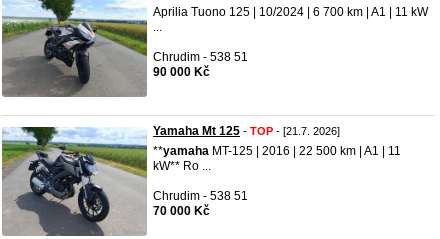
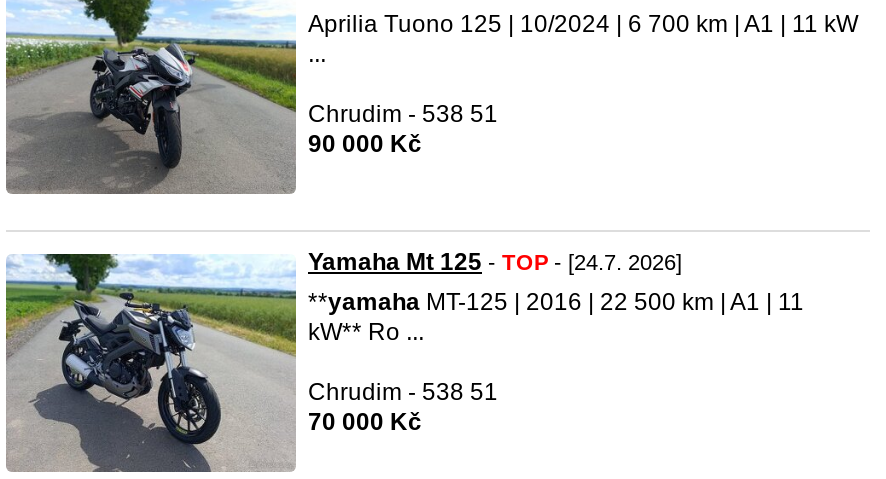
- Yamaha Mt 125 - TOP - [21.7. 2026]
+ Yamaha Mt 125 - TOP - [24.7. 2026]
